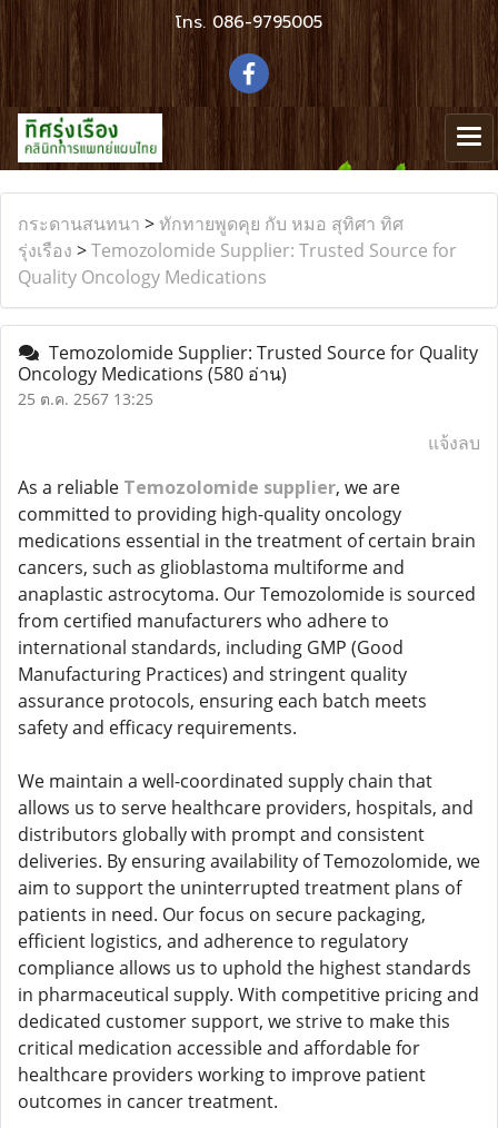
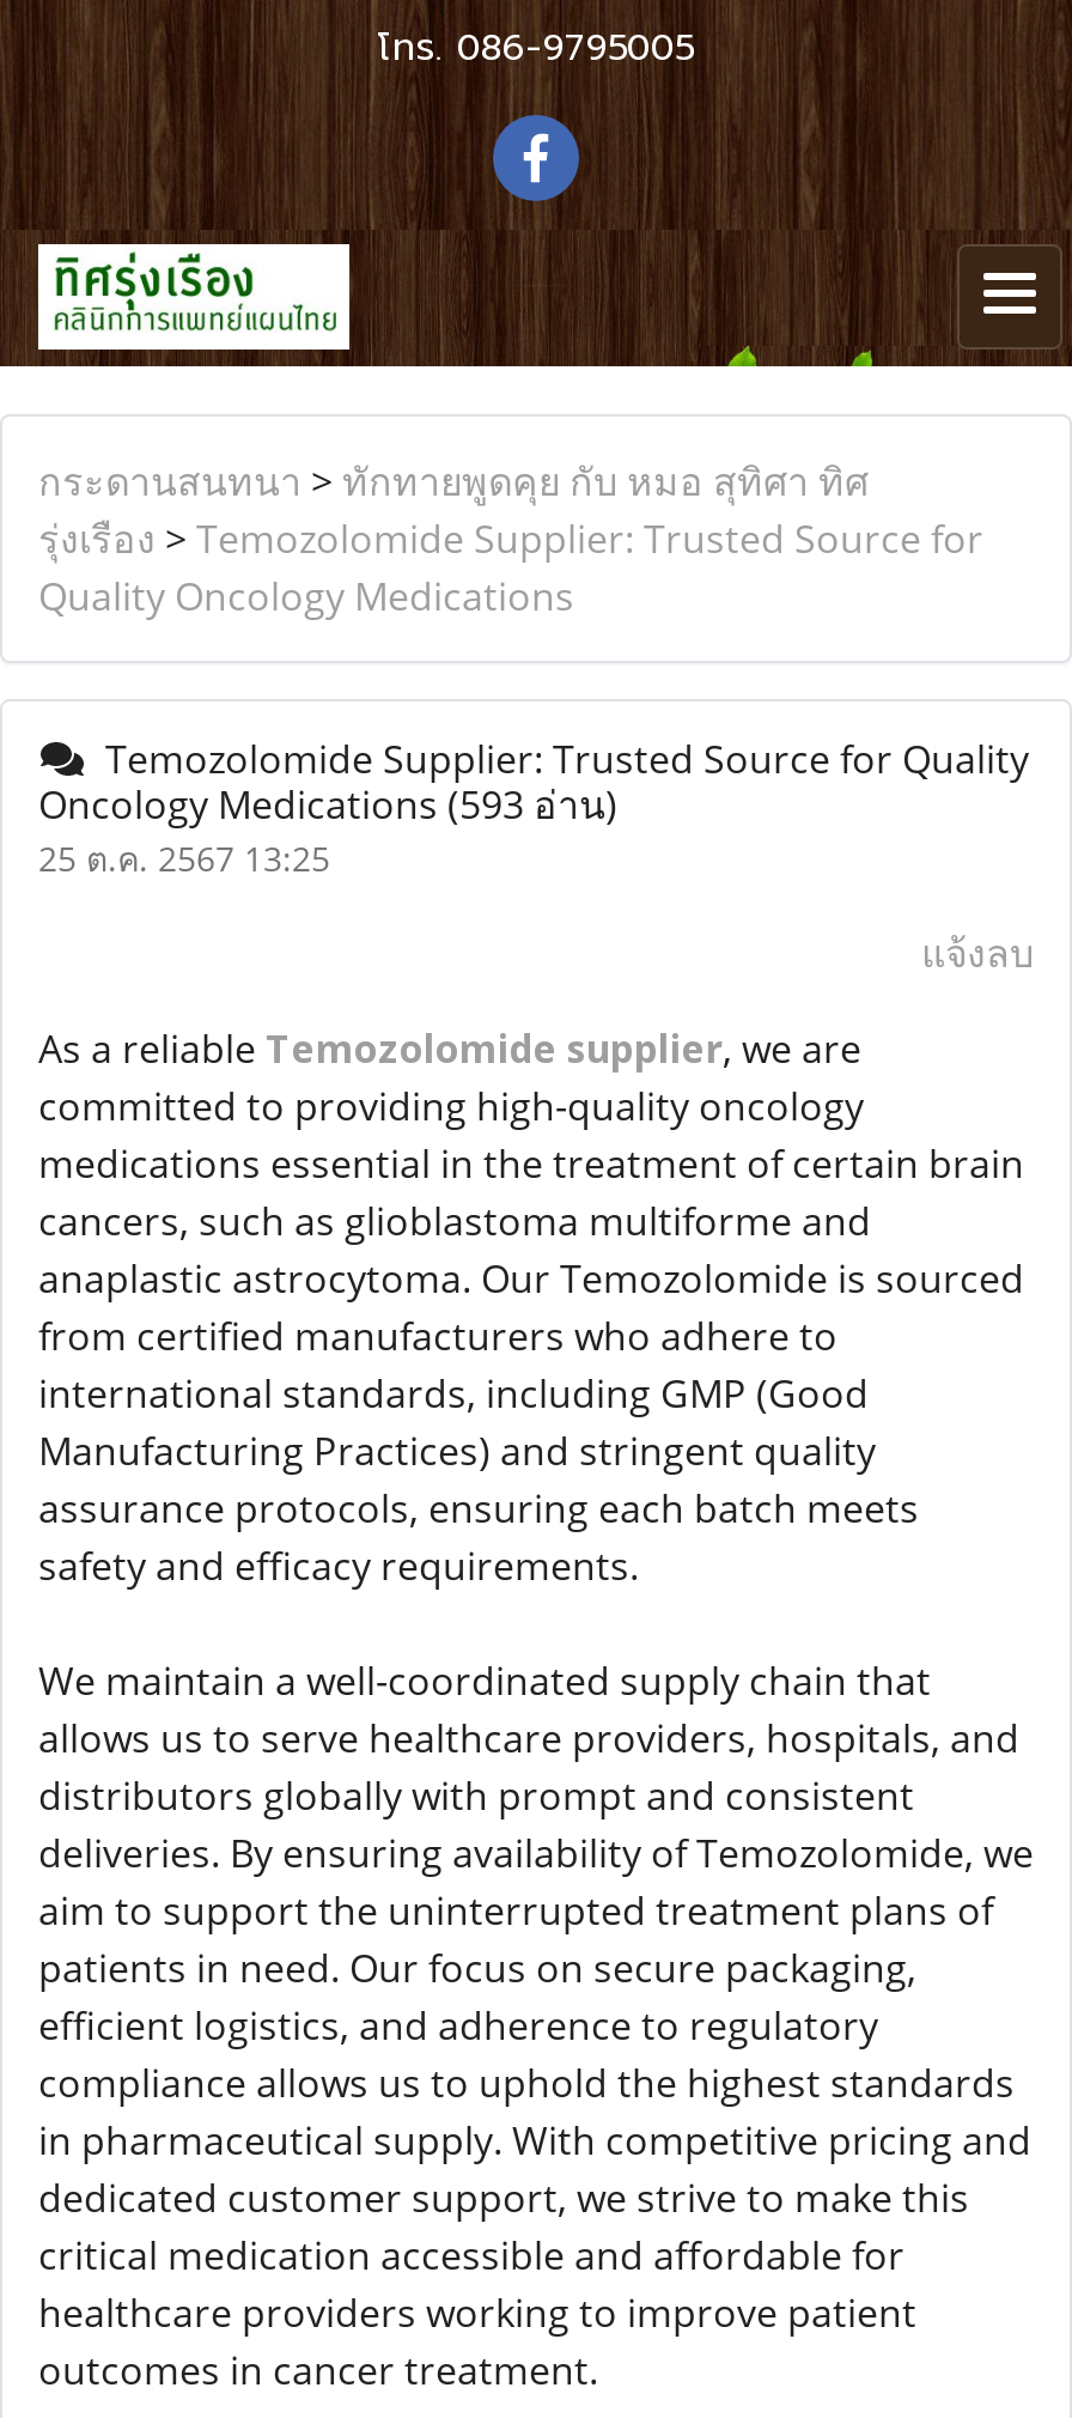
- Oncology Medications (580 อ่าน)
+ Oncology Medications (593 อ่าน)
